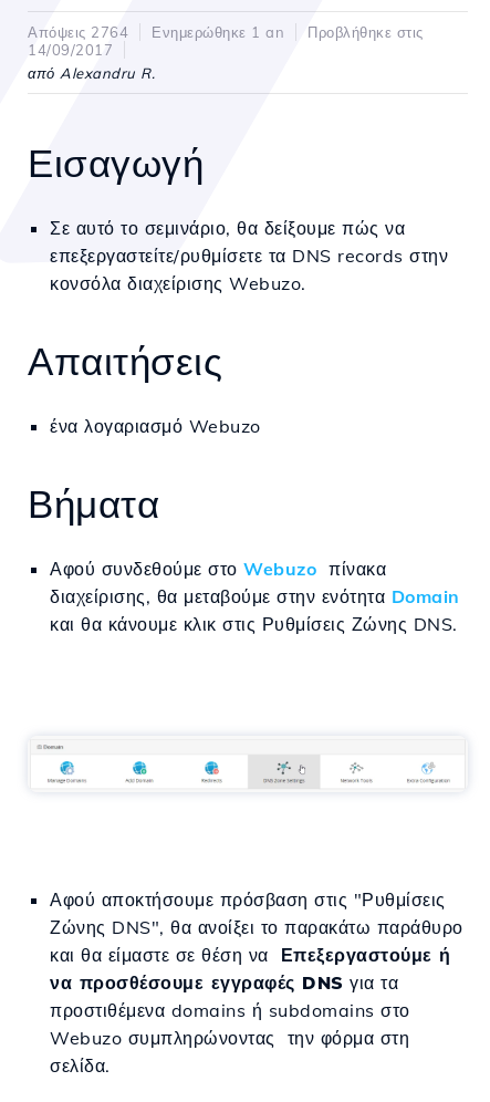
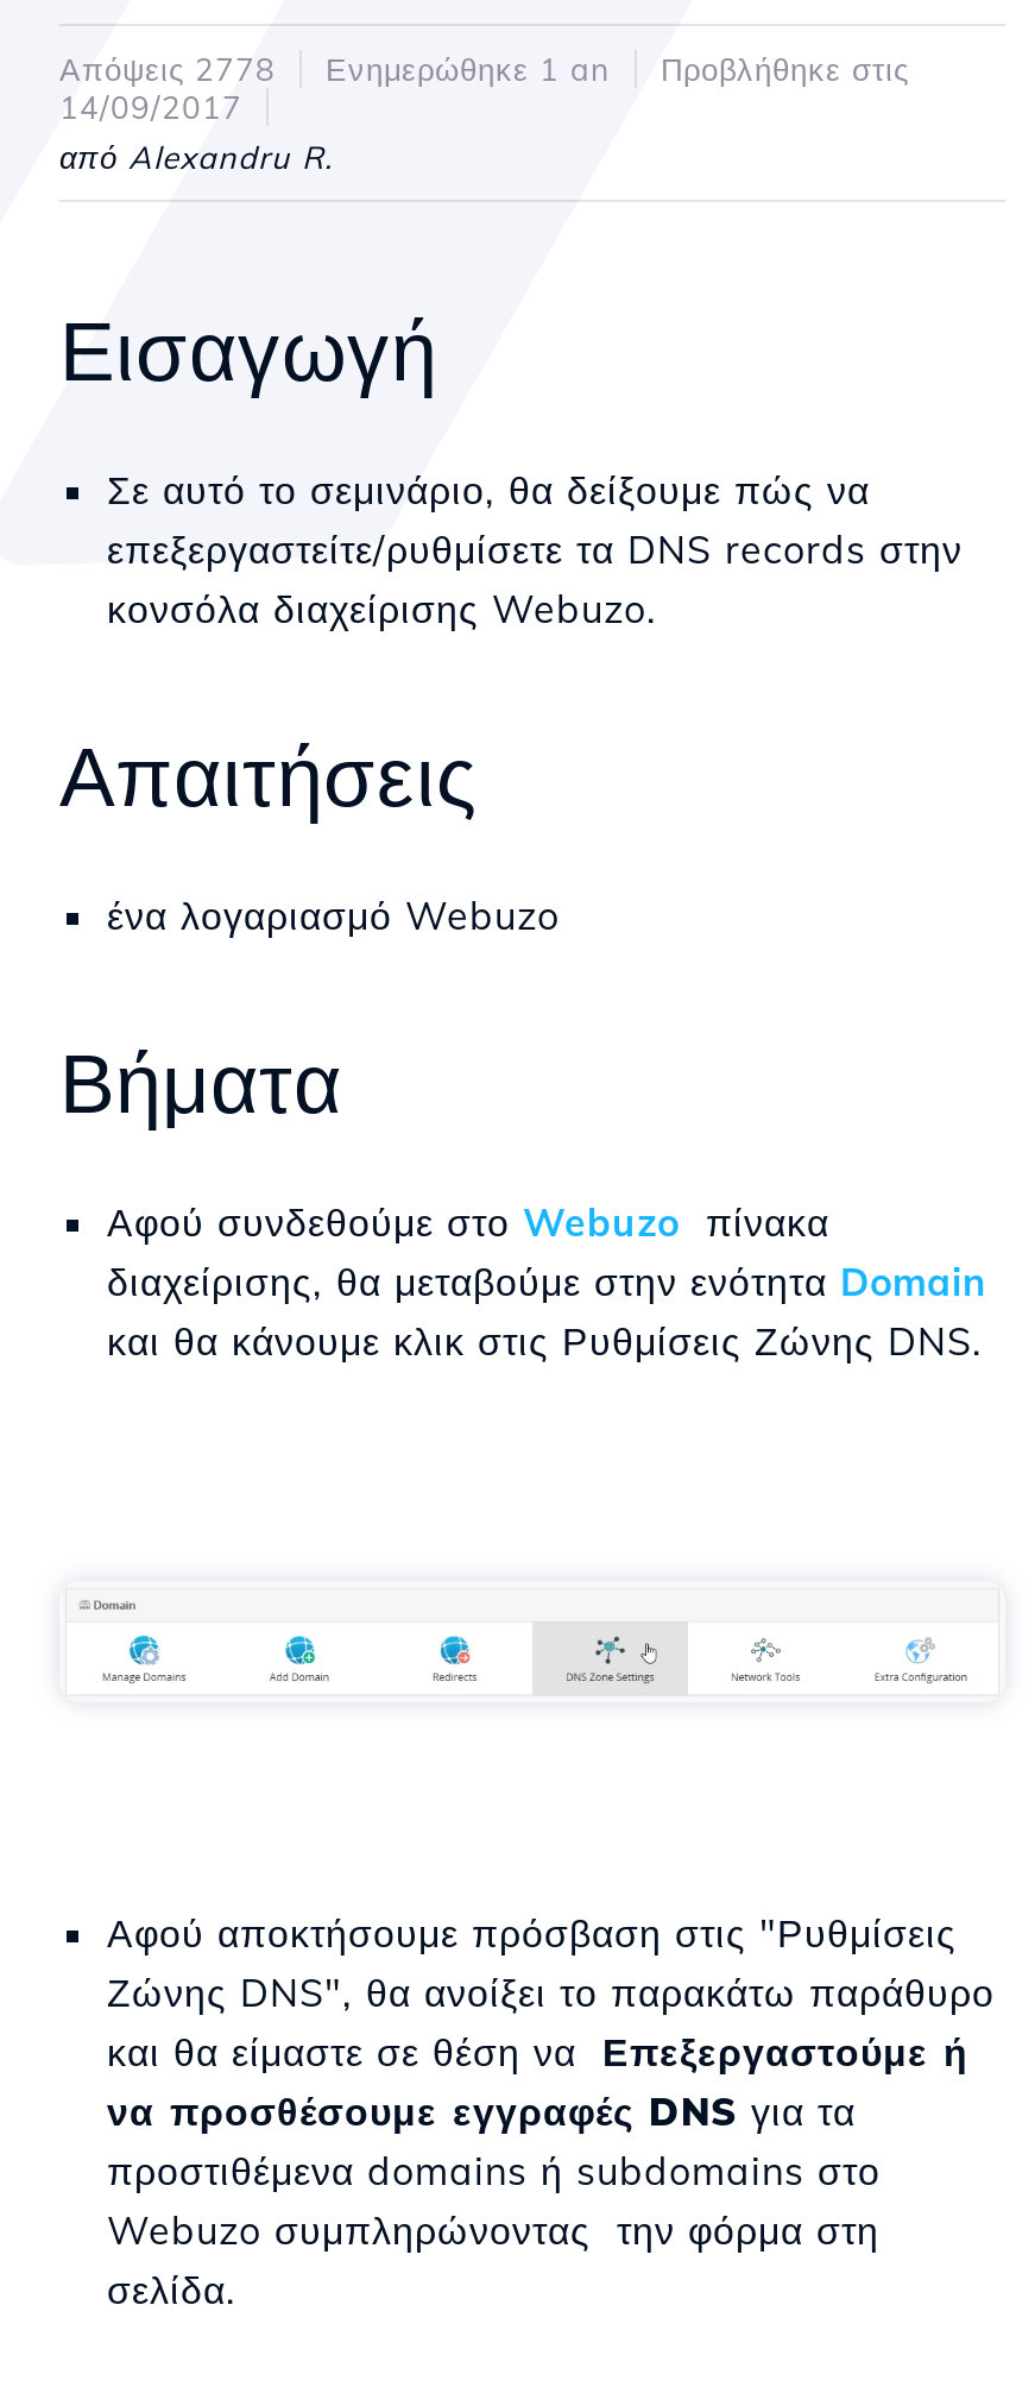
- Απόψεις 2764 Ενημερώθηκε 1 an Προβλήθηκε στις
+ Απόψεις 2778 Ενημερώθηκε 1 an Προβλήθηκε στις
